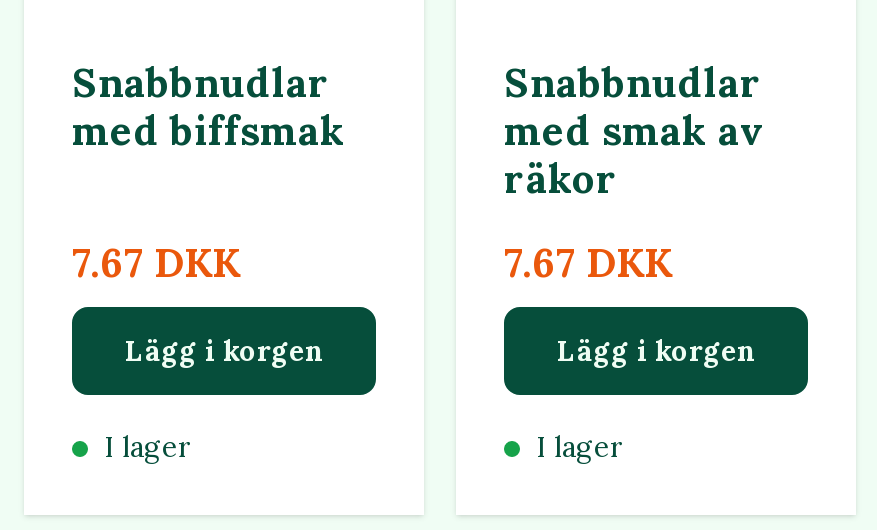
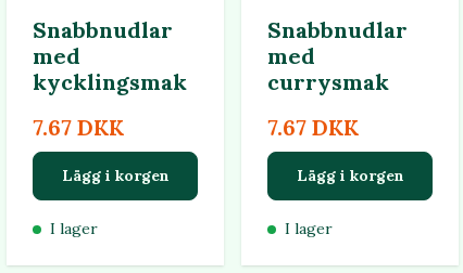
- med biffsmak
+ med
+ kycklingsmak

- med smak av
- räkor
+ med
+ currysmak
